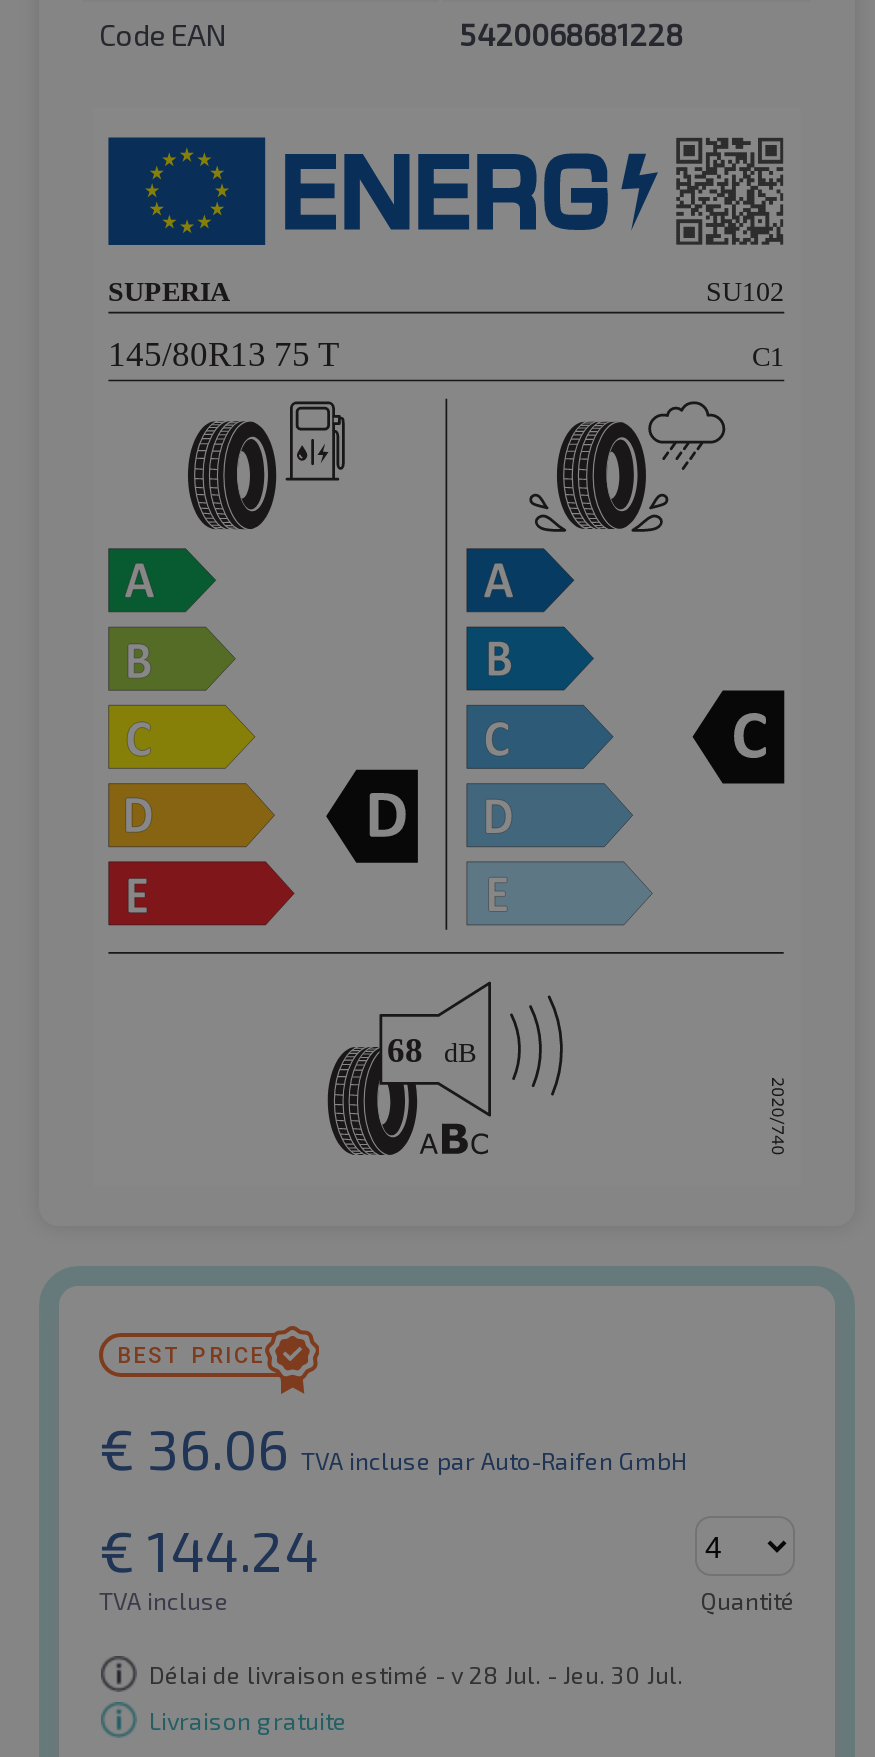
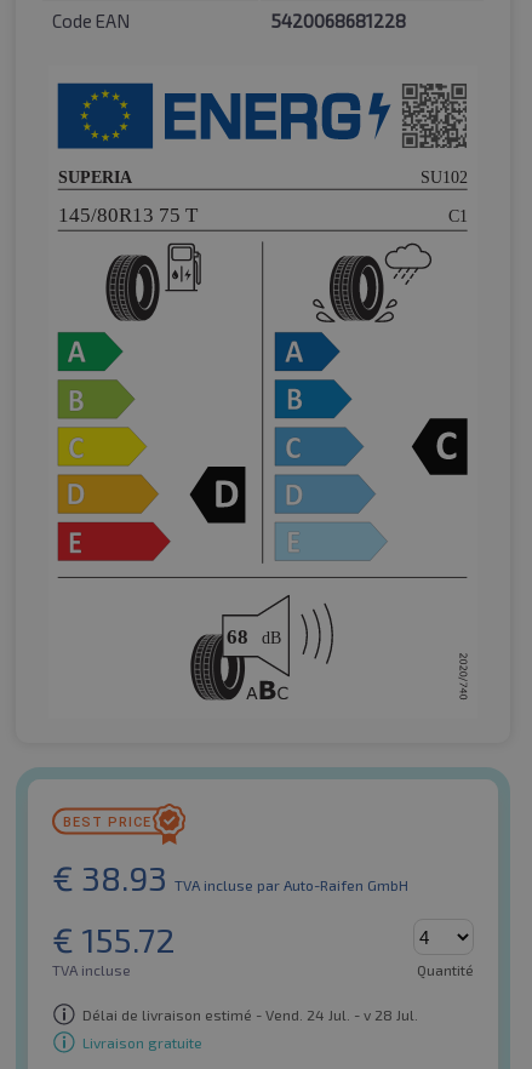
- € 36.06 TVA inclusepar Auto-Raifen GmbH
+ € 38.93 TVA inclusepar Auto-Raifen GmbH

- € 144.24
+ € 155.72

- Délai de livraison estimé - v 28 Jul. - Jeu. 30 Jul.
+ Délai de livraison estimé - Vend. 24 Jul. - v 28 Jul.
